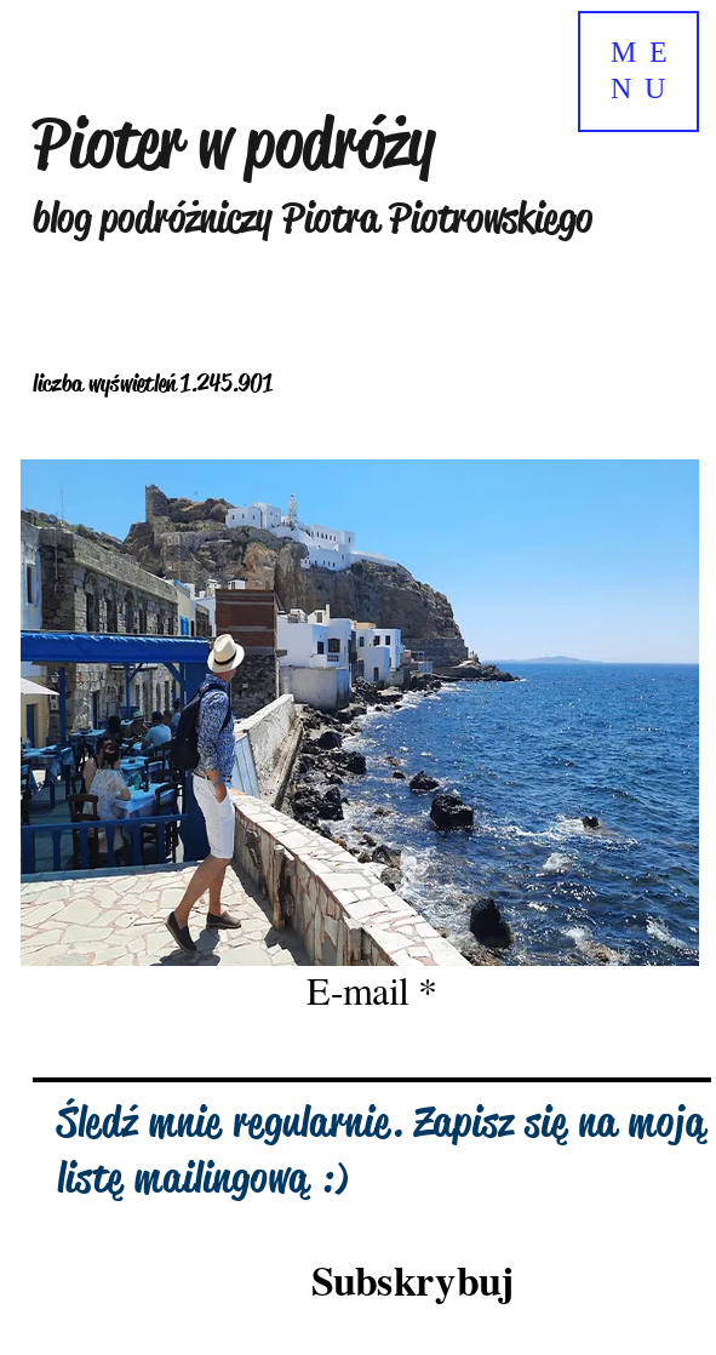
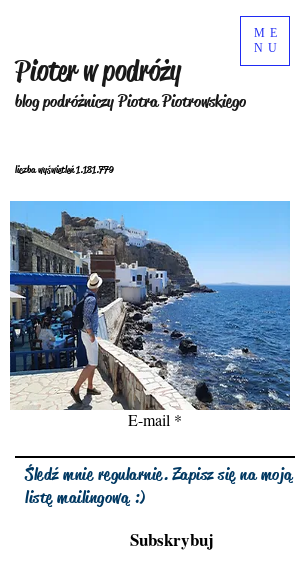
- liczba wyświetleń1.245.901
+ liczba wyświetleń1.181.779
